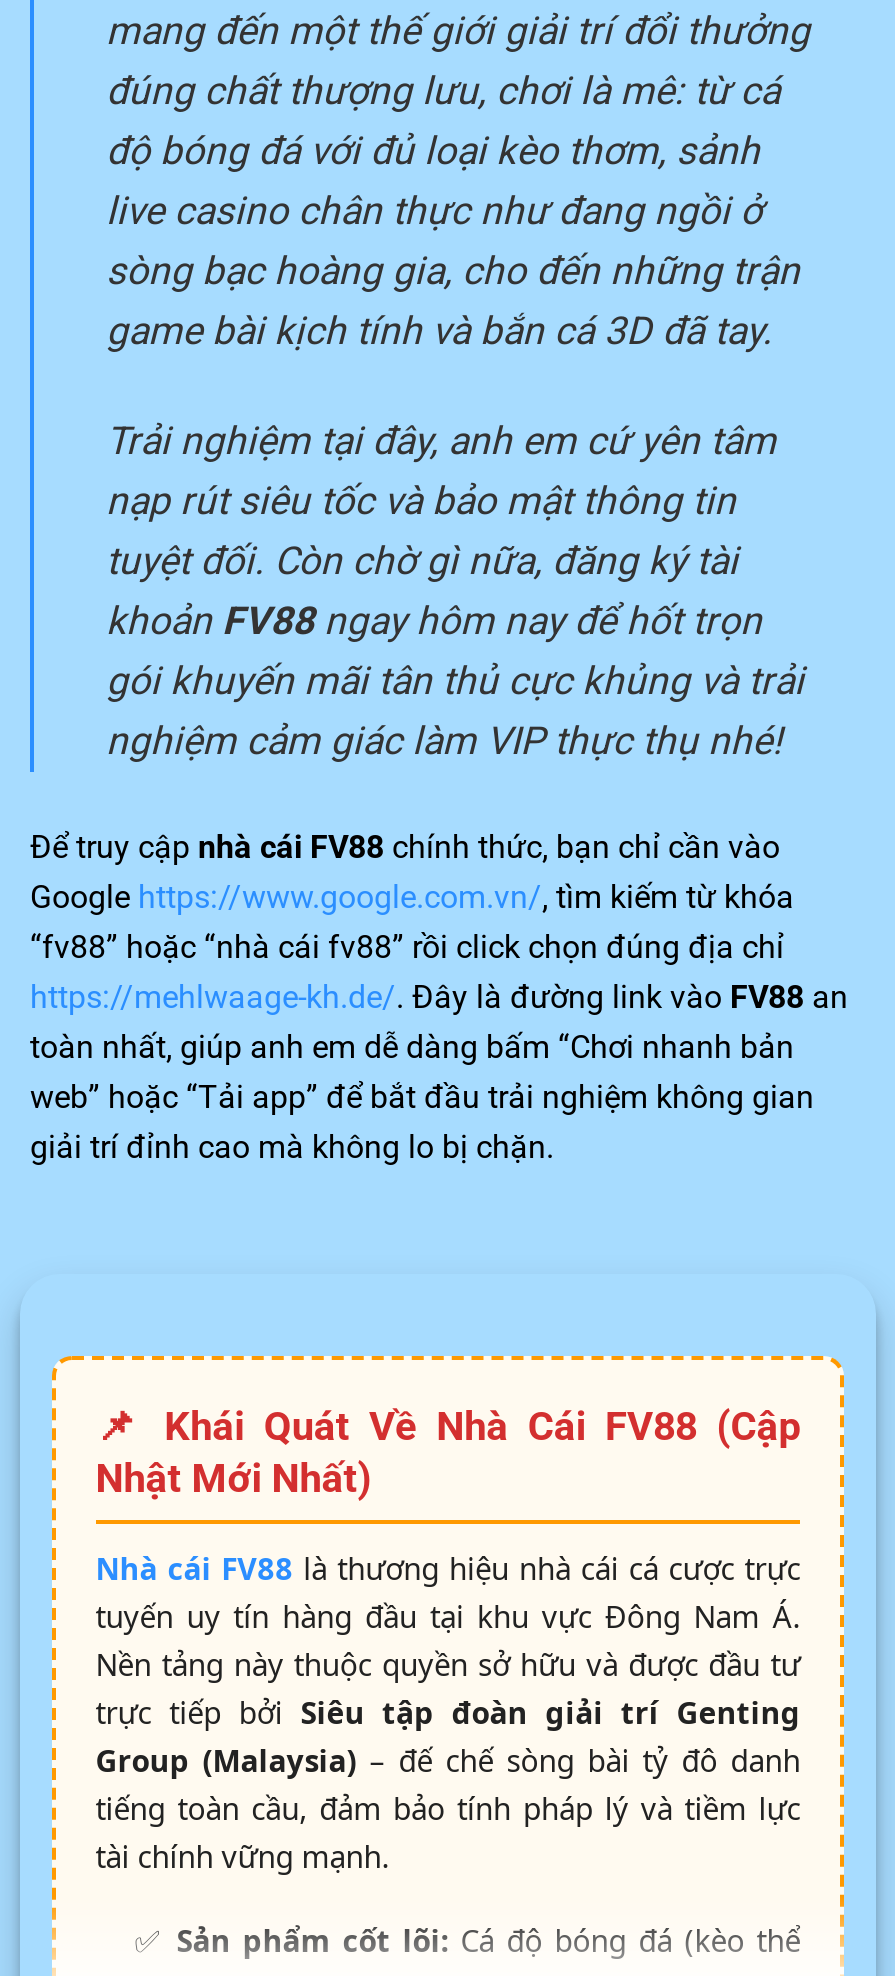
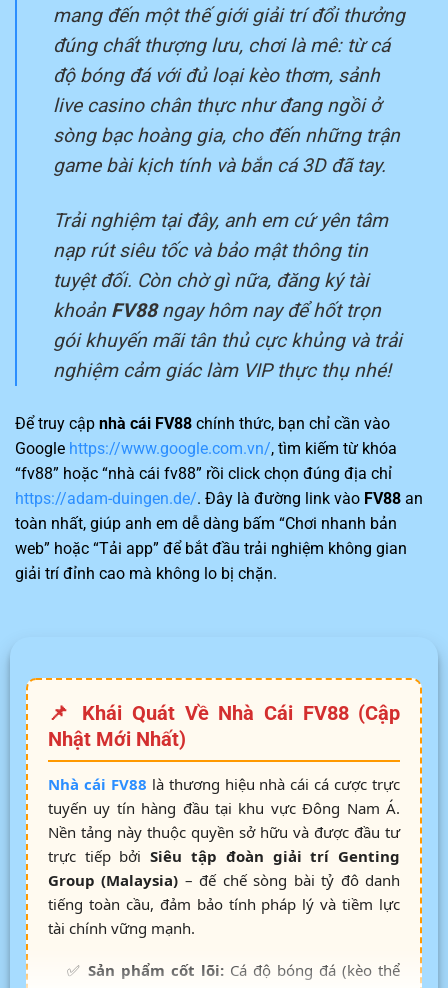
- https://mehlwaage-kh.de/. Đây là đường link vào FV88 an
+ https://adam-duingen.de/. Đây là đường link vào FV88 an
